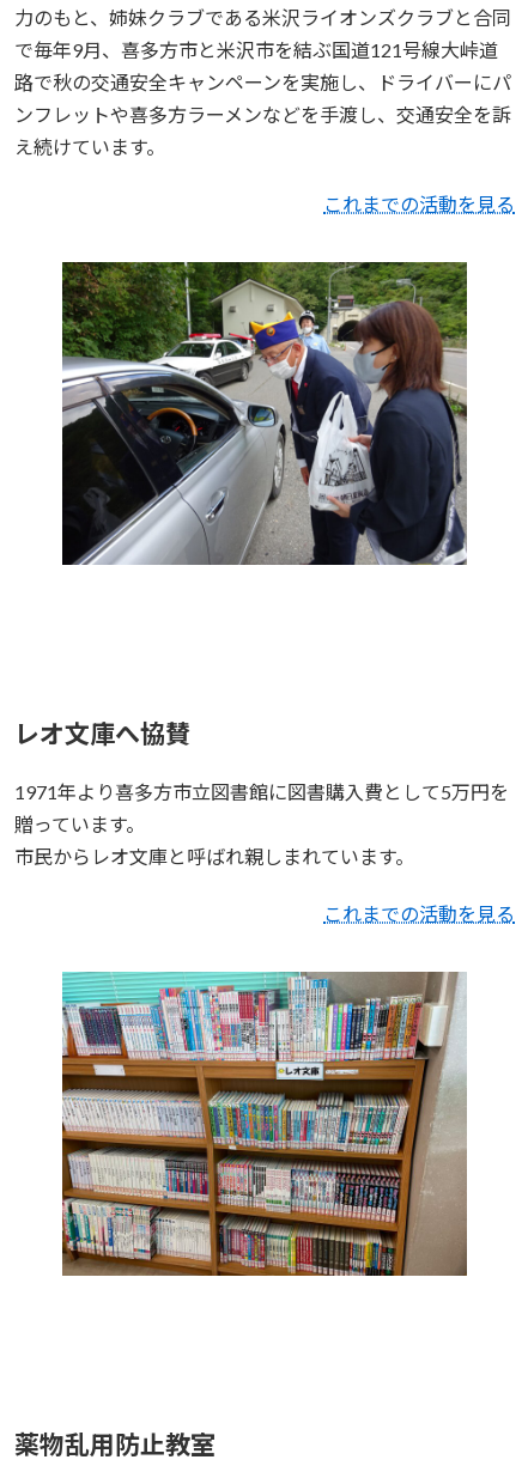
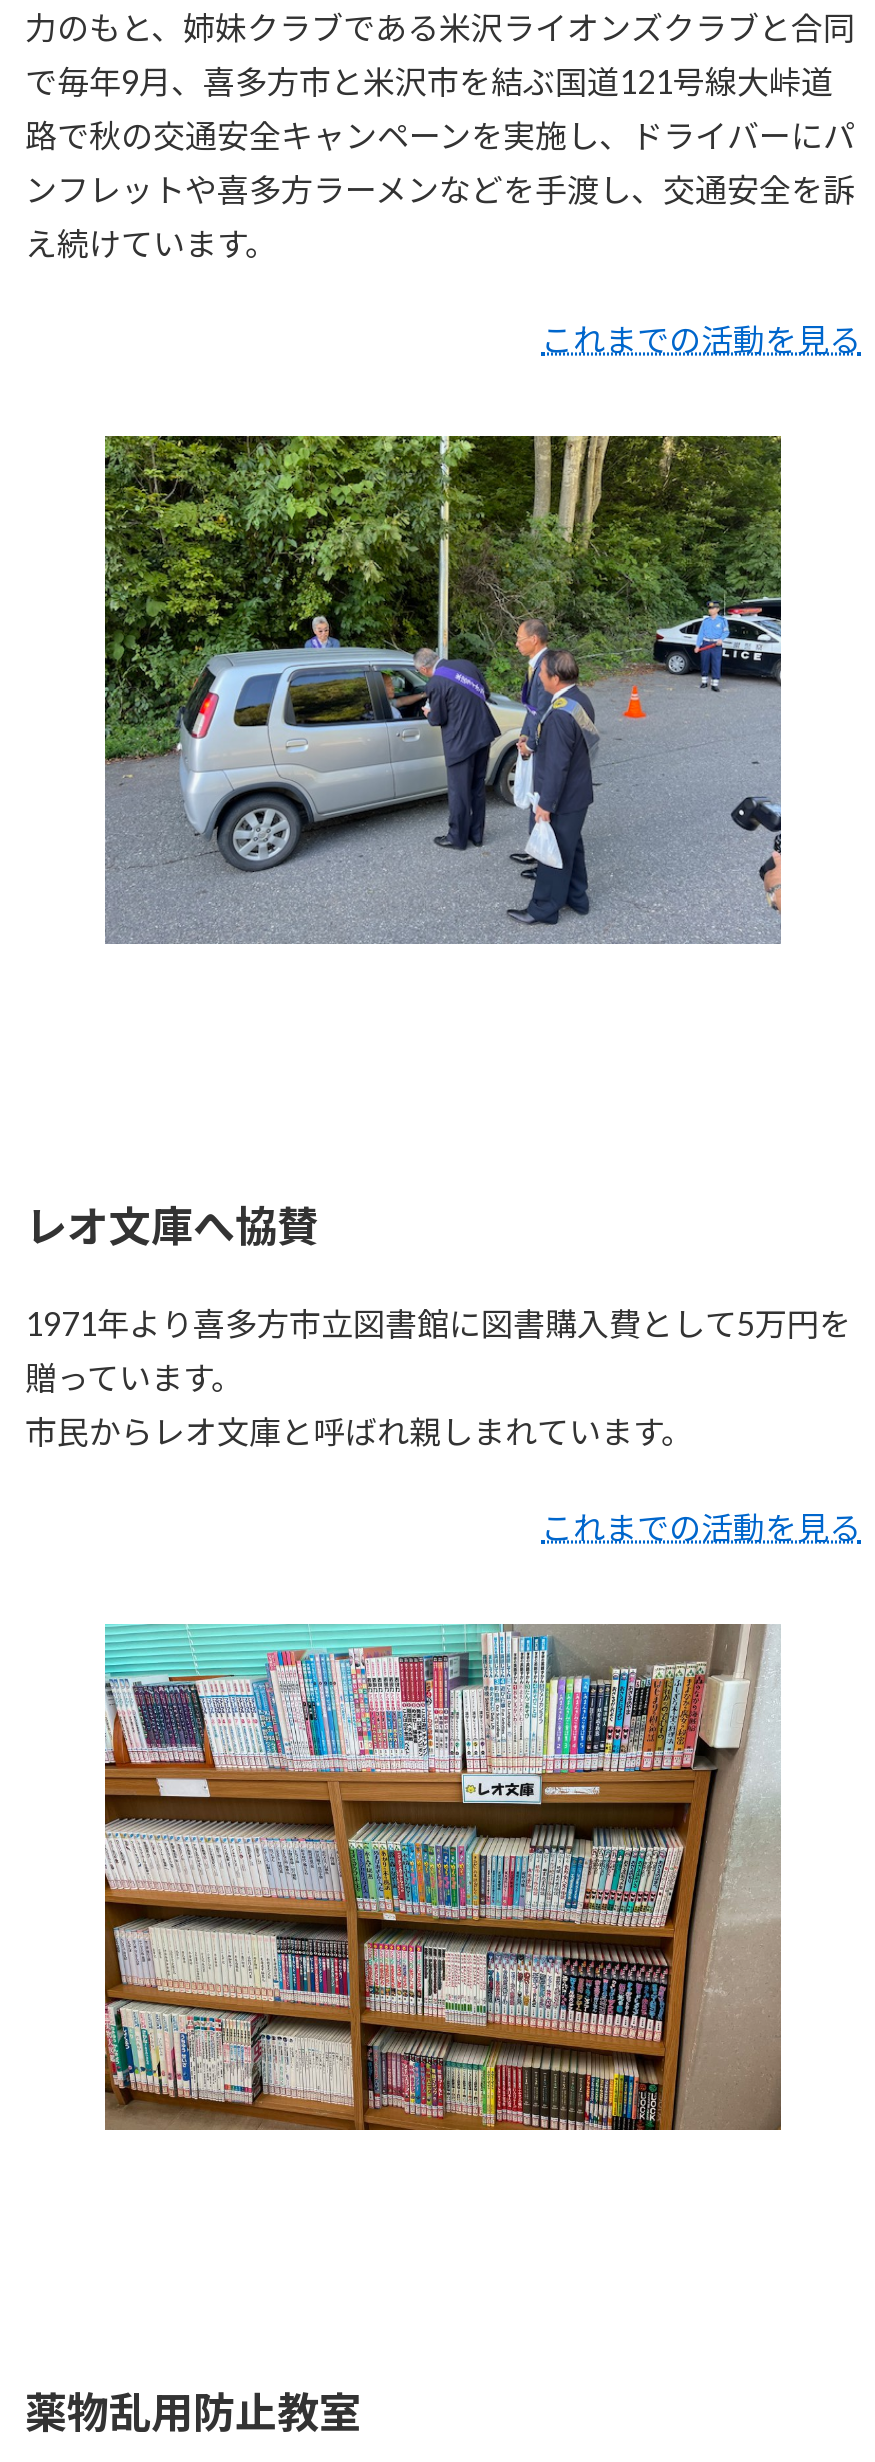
- [image]
+ [image]
